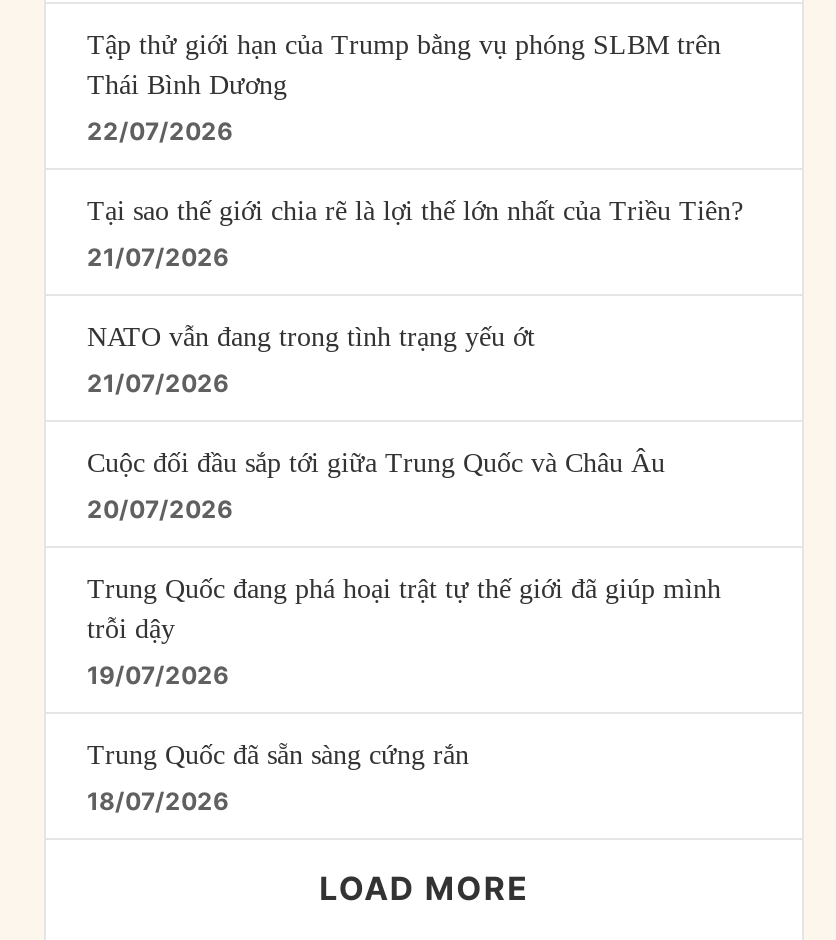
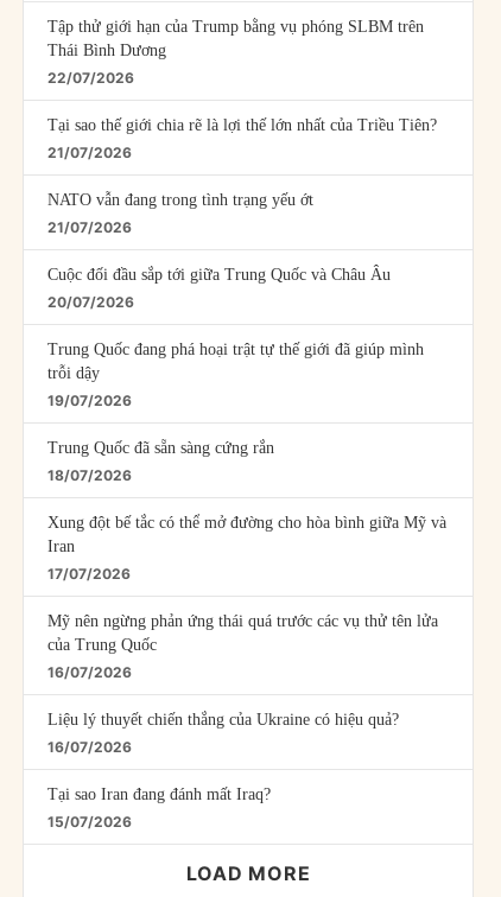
+ Xung đột bế tắc có thể mở đường cho hòa bình giữa Mỹ và
+ Iran
+ 17/07/2026
+ Mỹ nên ngừng phản ứng thái quá trước các vụ thử tên lửa
+ của Trung Quốc
+ 16/07/2026
+ Liệu lý thuyết chiến thắng của Ukraine có hiệu quả?
+ 16/07/2026
+ Tại sao Iran đang đánh mất Iraq?
+ 15/07/2026
